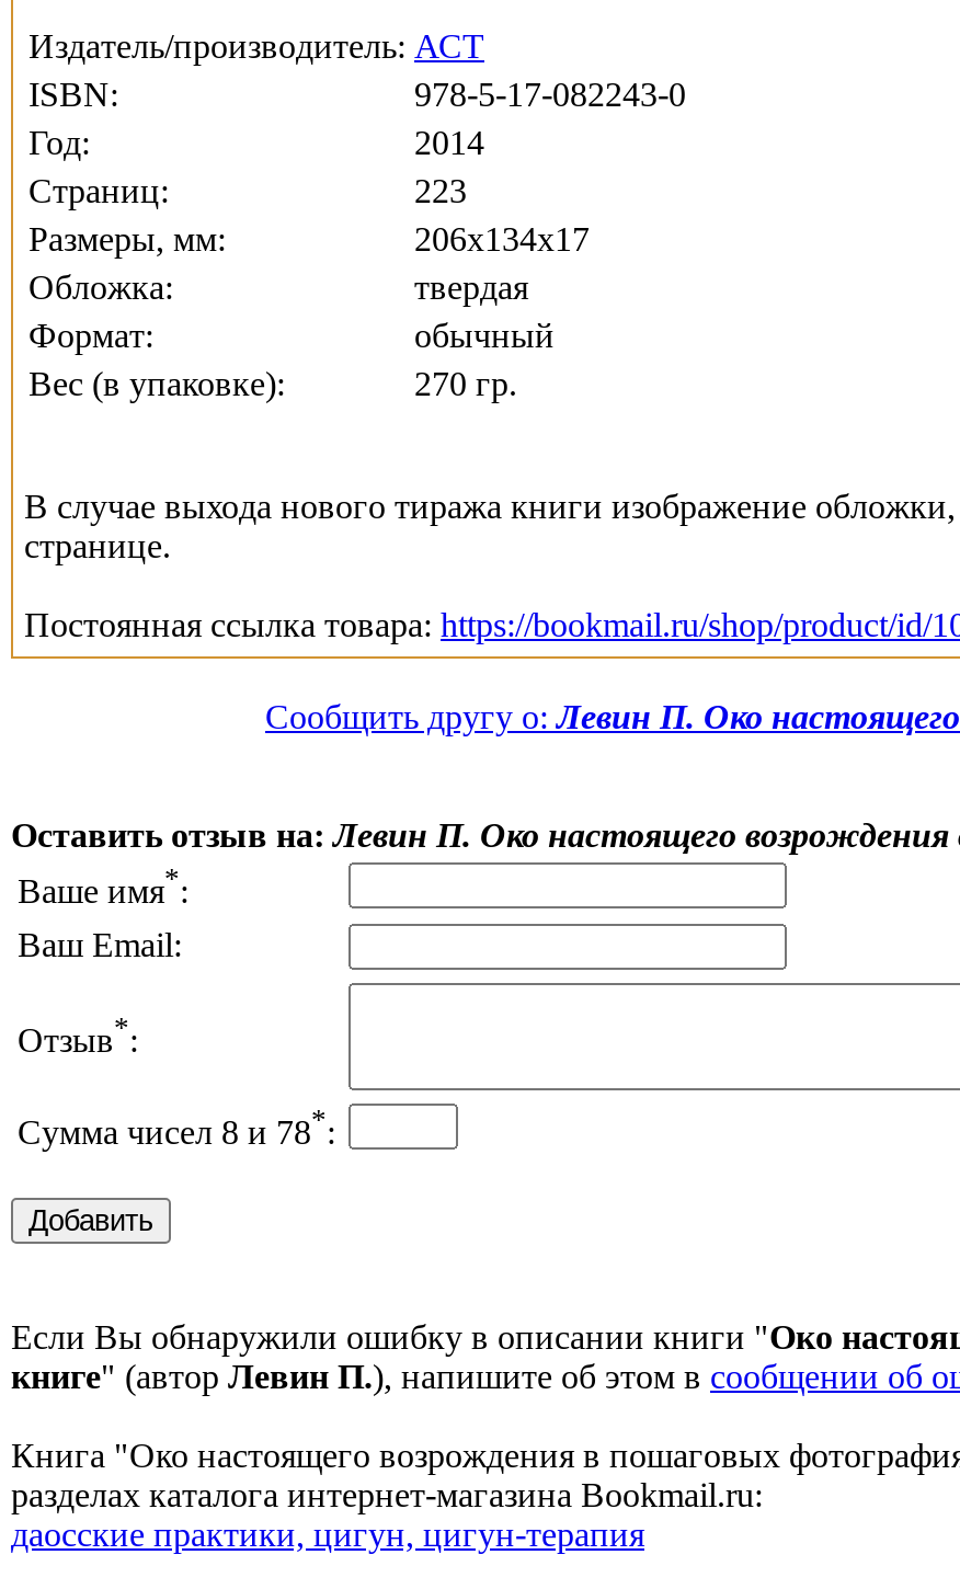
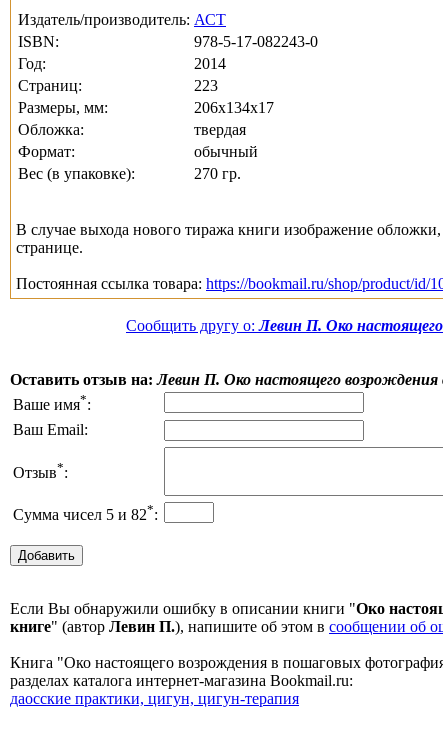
- Сумма чисел 8 и 78*:
+ Сумма чисел 5 и 82*:
